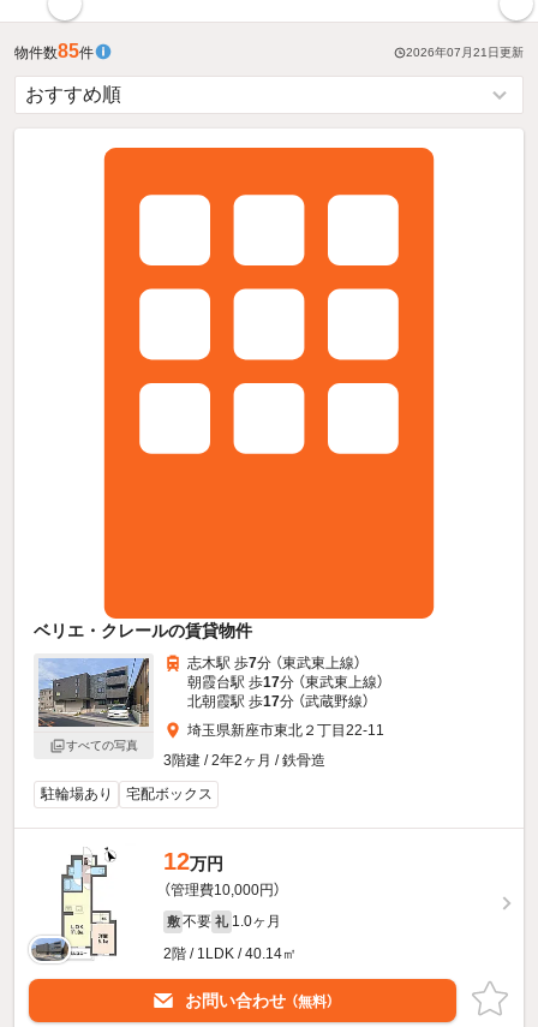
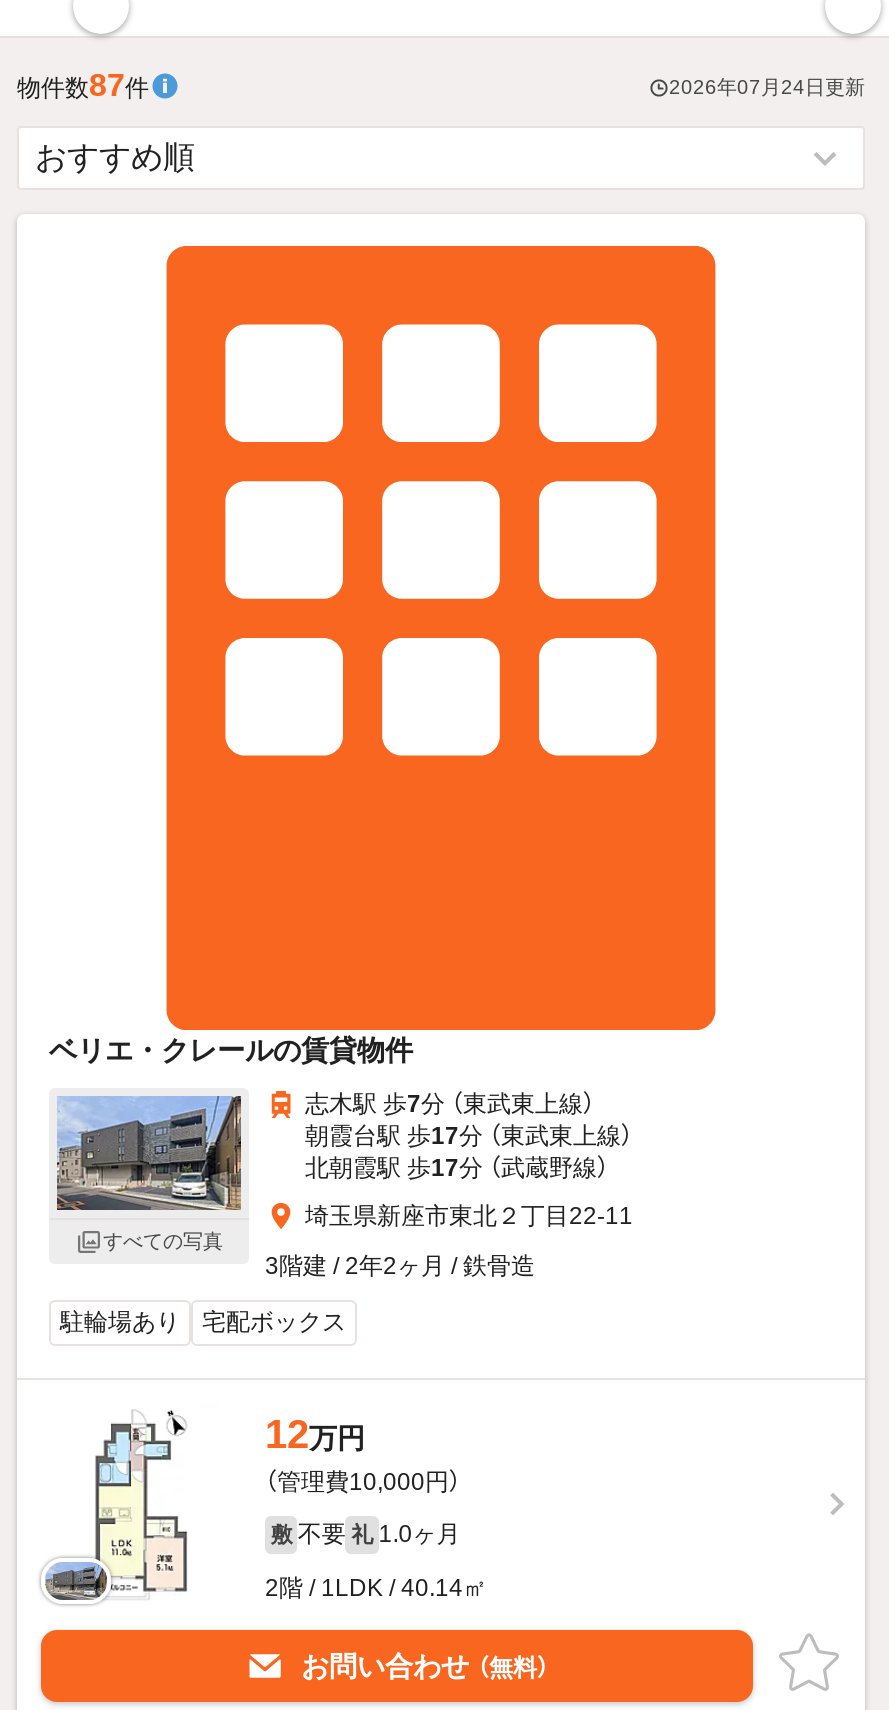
- 物件数85件
+ 物件数87件

- 2026年07月21日更新
+ 2026年07月24日更新
